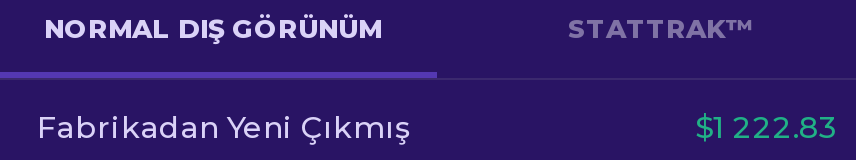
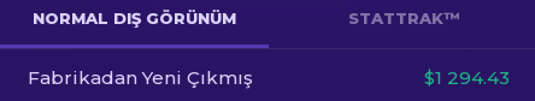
- $1 222.83
+ $1 294.43
